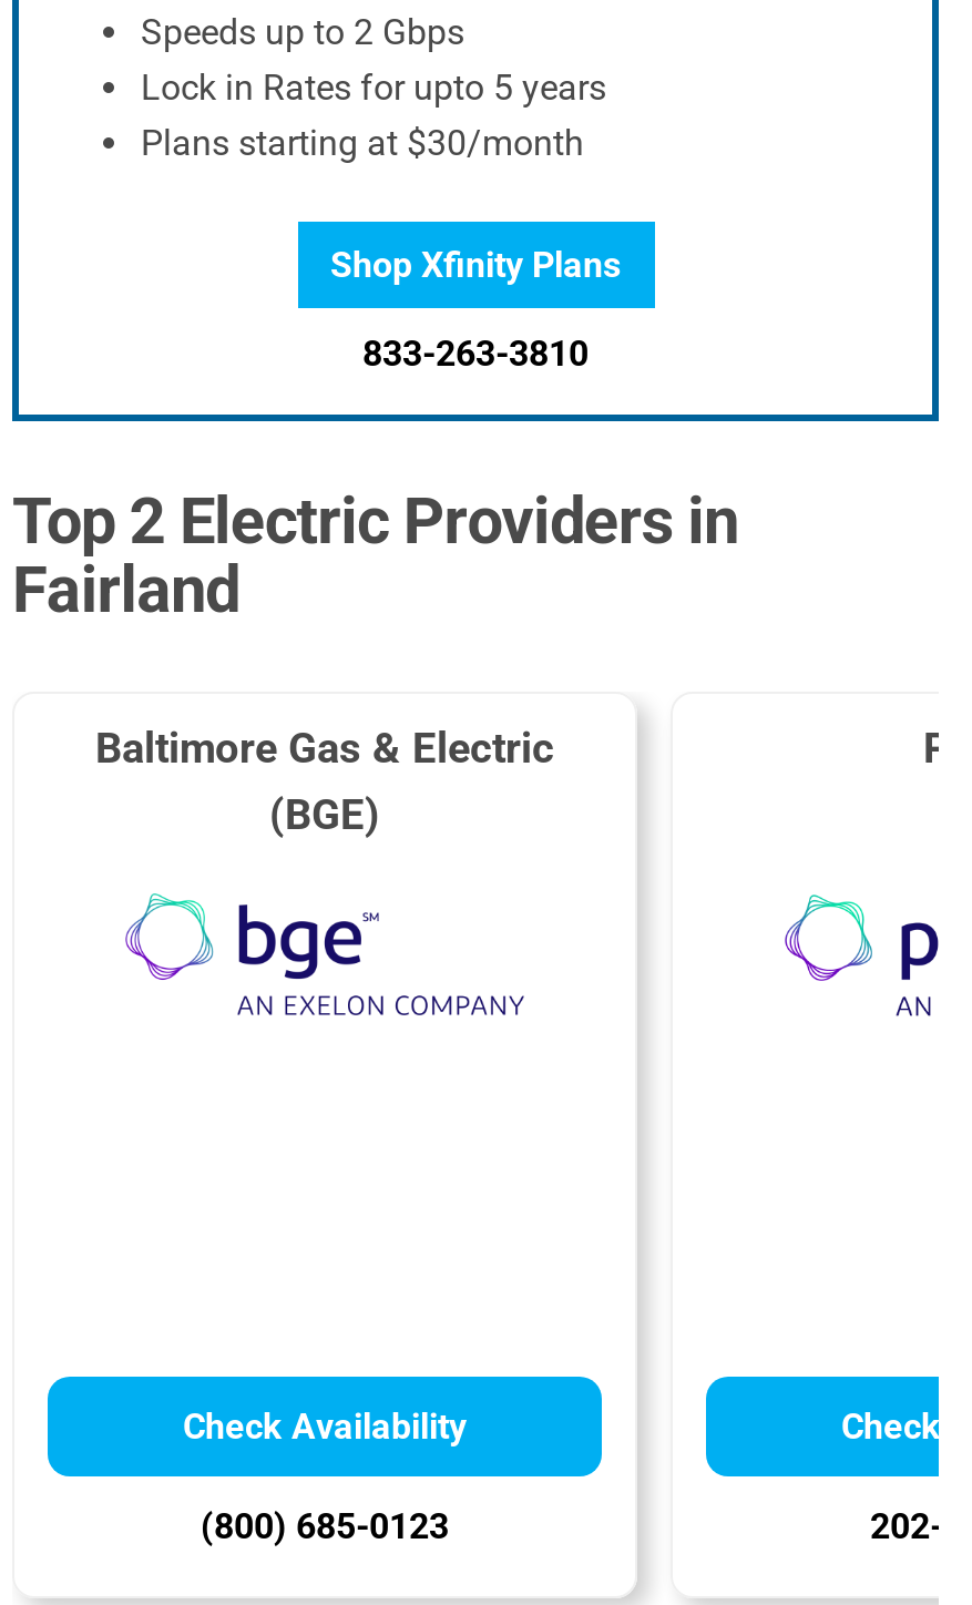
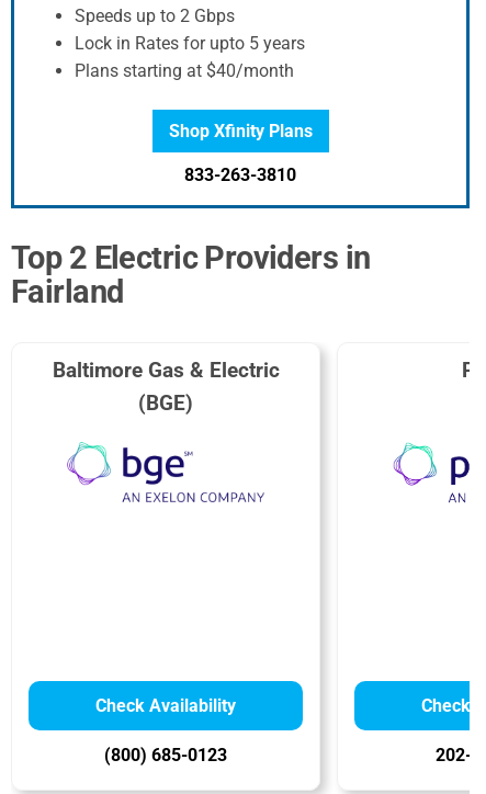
- Plans starting at $30/month
+ Plans starting at $40/month
